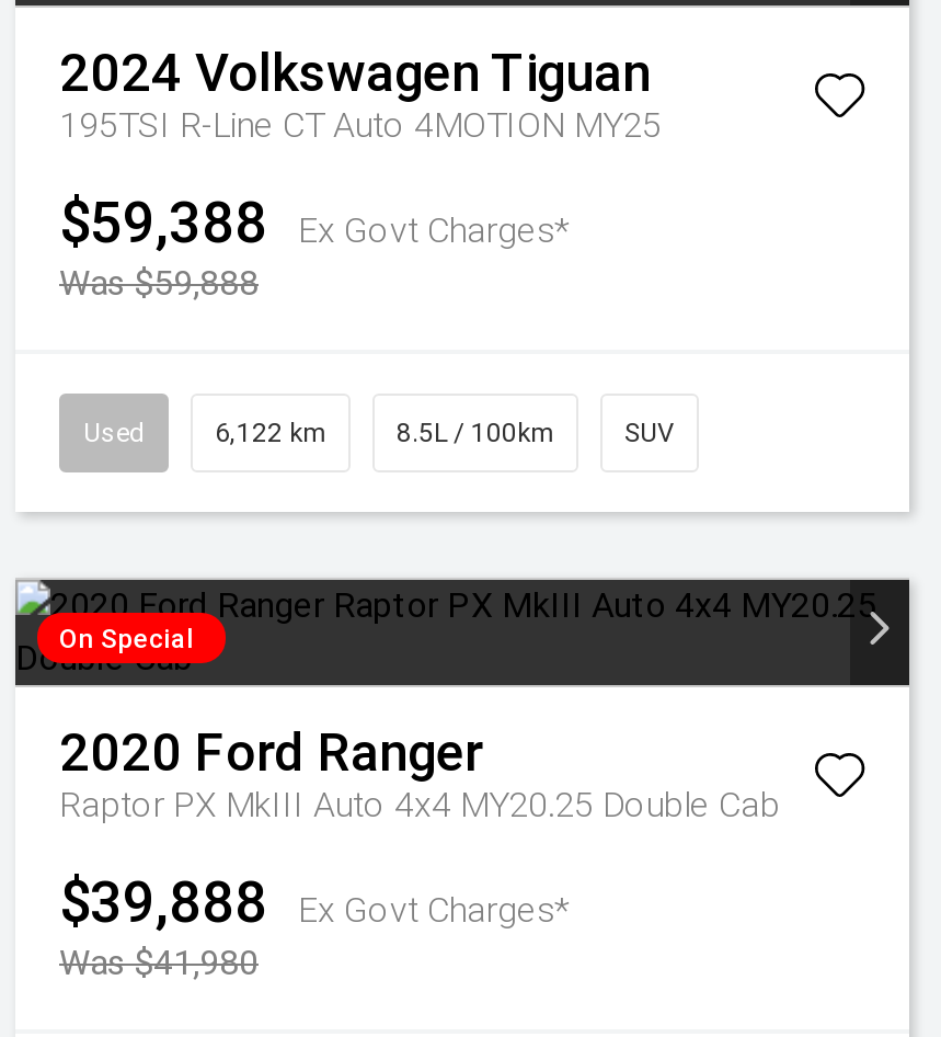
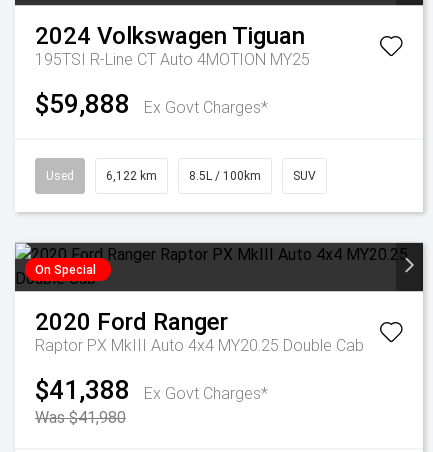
- $59,388 Ex Govt Charges*
+ $59,888 Ex Govt Charges*

- Was $59,888

- $39,888 Ex Govt Charges*
+ $41,388 Ex Govt Charges*
